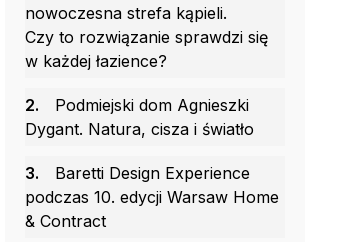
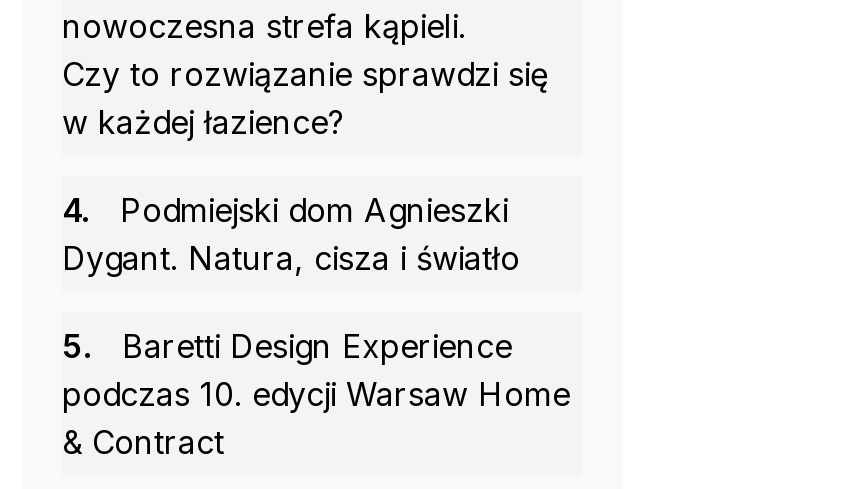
- 2. Podmiejski dom Agnieszki
+ 4. Podmiejski dom Agnieszki

- 3. Baretti Design Experience
+ 5. Baretti Design Experience
